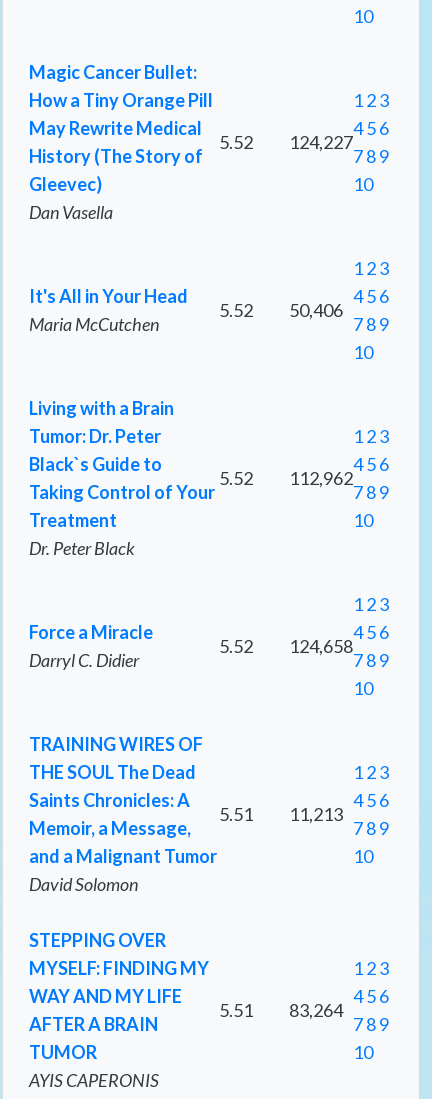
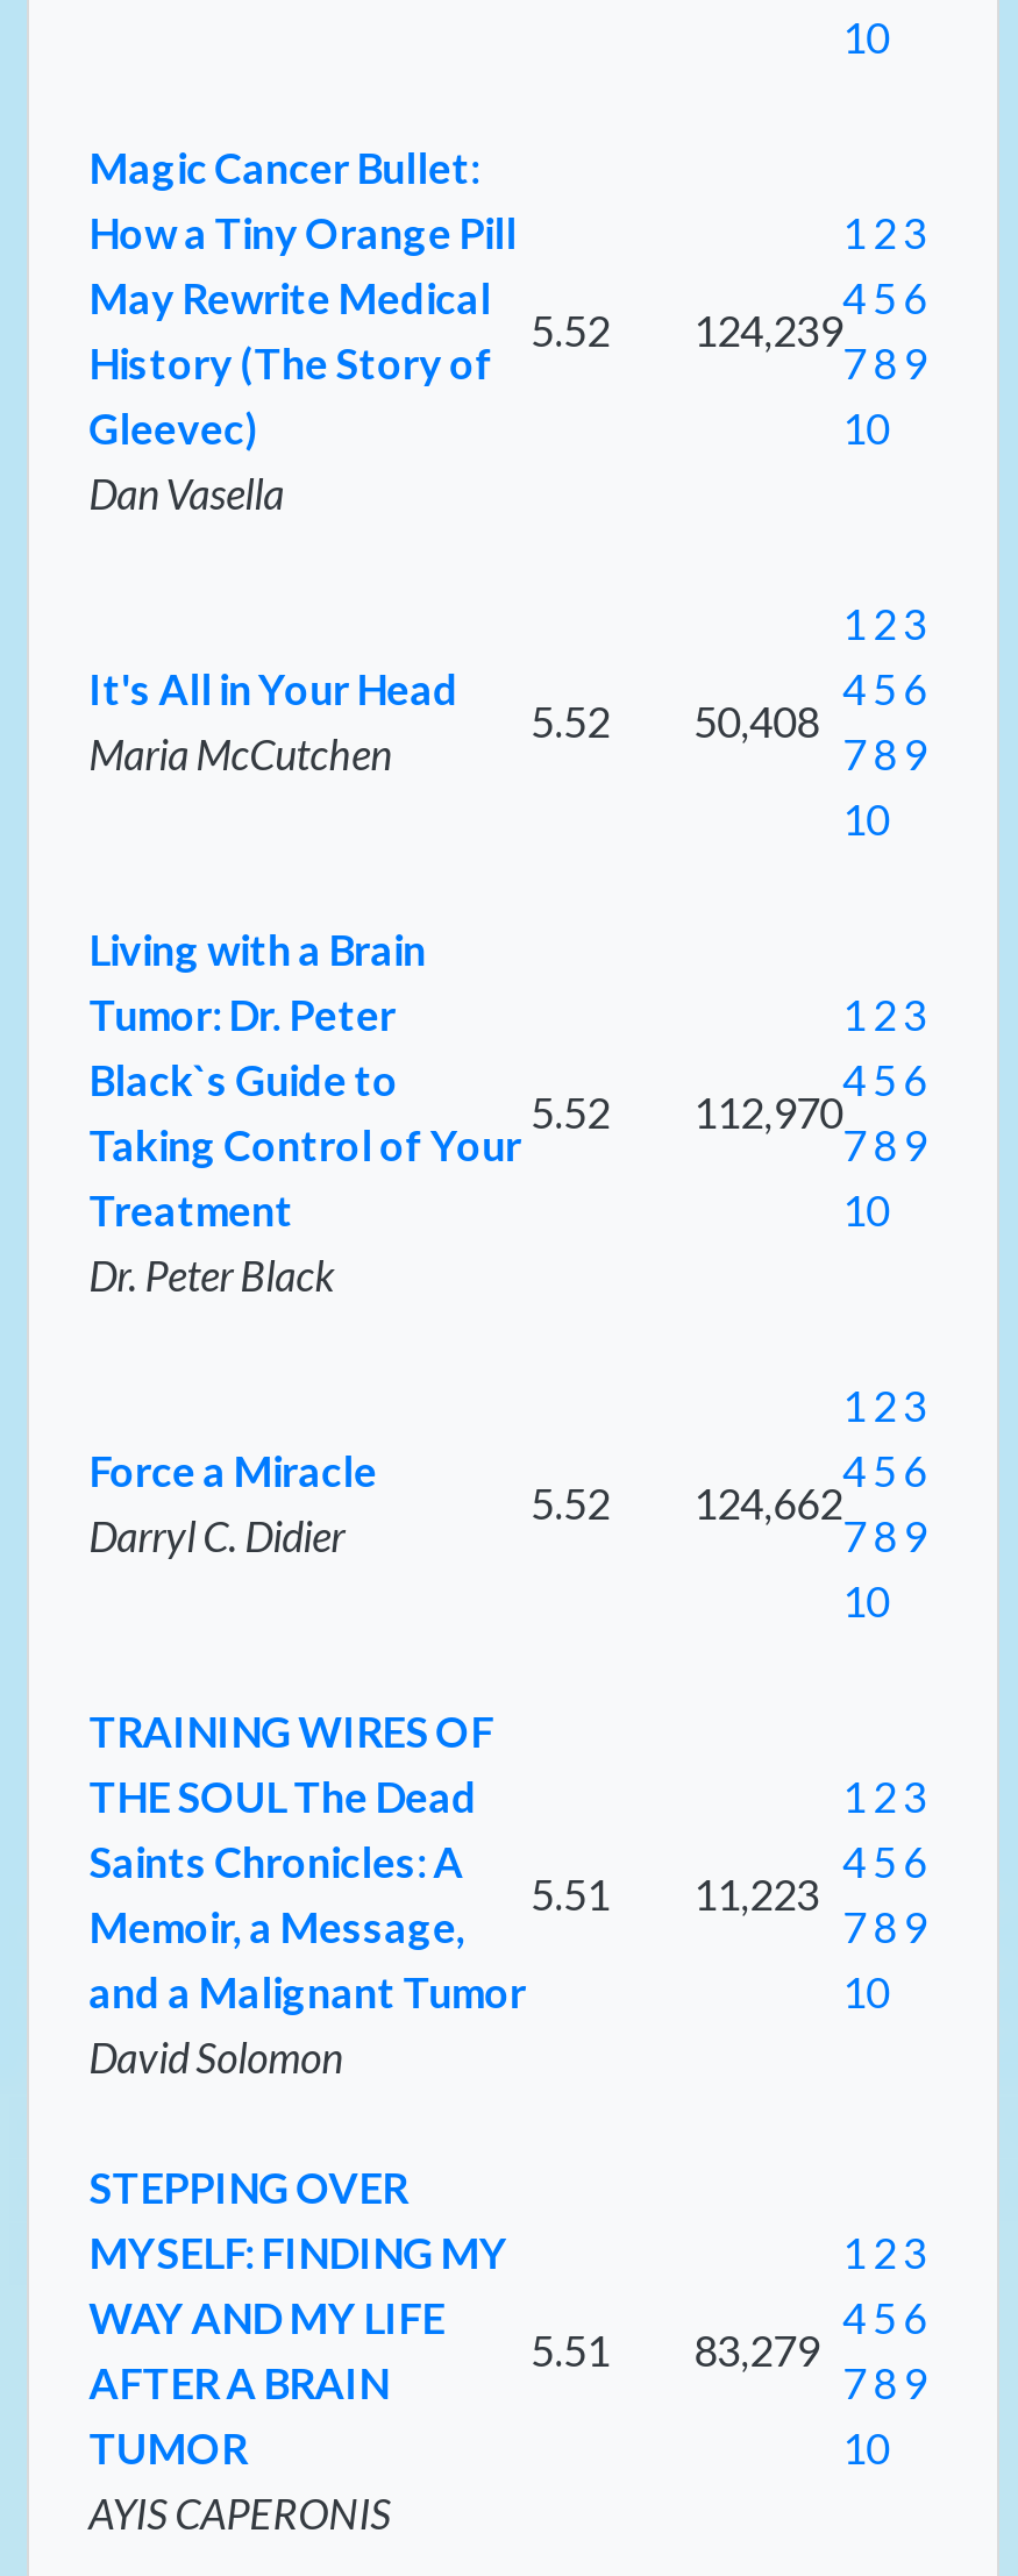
- 5.52 124,227
+ 5.52 124,239

- 5.52 50,406
+ 5.52 50,408

- 5.52 112,962
+ 5.52 112,970

- 5.52 124,658
+ 5.52 124,662

- 5.51 11,213
+ 5.51 11,223

- 5.51 83,264
+ 5.51 83,279
